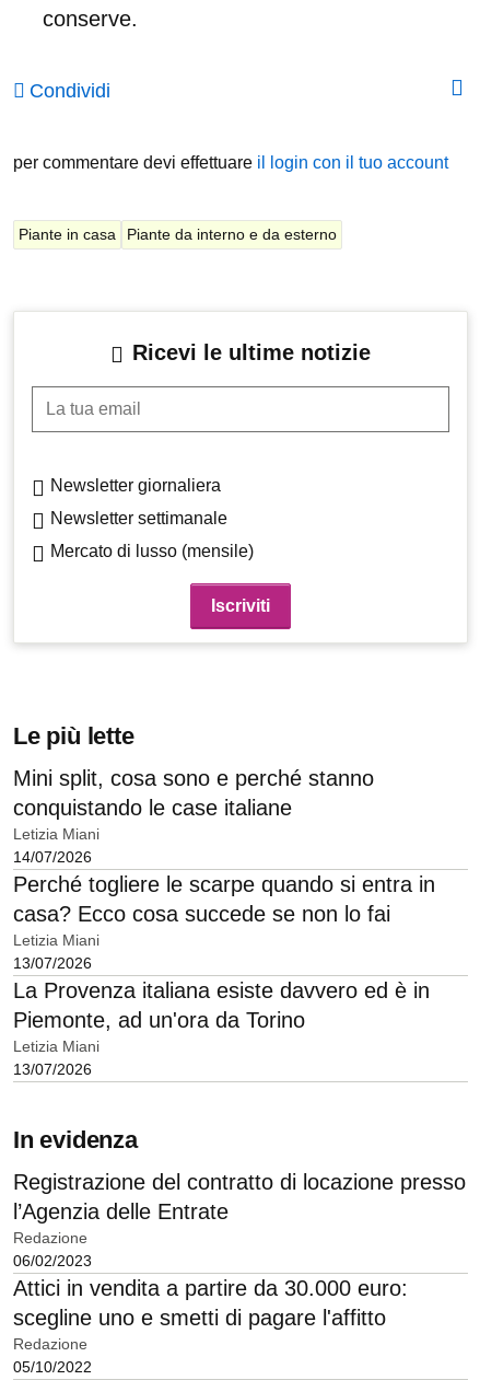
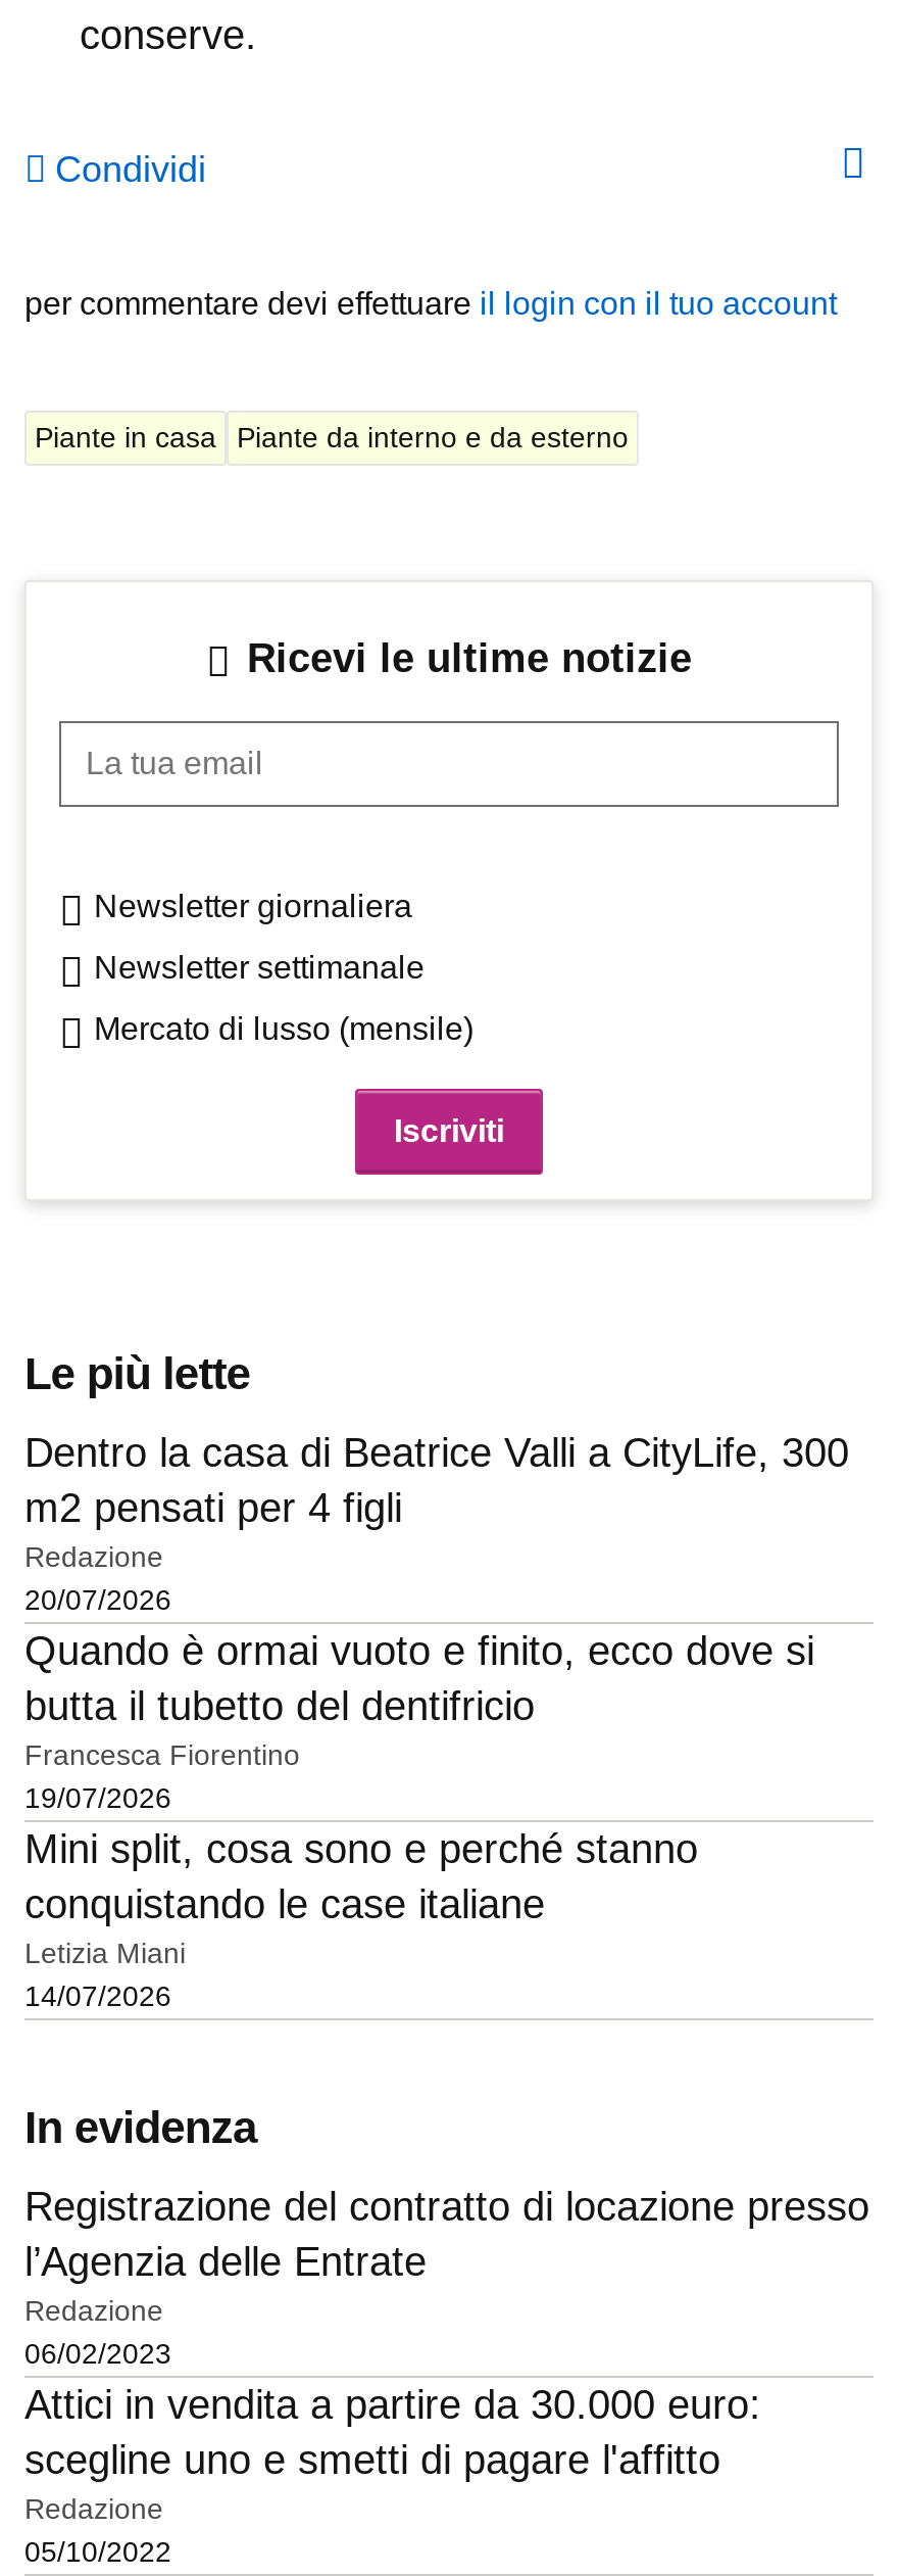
+ Dentro la casa di Beatrice Valli a CityLife, 300
+ m2 pensati per 4 figli
+ Redazione
+ 20/07/2026
+ Quando è ormai vuoto e finito, ecco dove si
+ butta il tubetto del dentifricio
+ Francesca Fiorentino
+ 19/07/2026

moved down: Mini split, cosa sono e perché stanno | conquistando le case italiane | Letizia Miani | 14/07/2026

- Perché togliere le scarpe quando si entra in
- casa? Ecco cosa succede se non lo fai
- Letizia Miani
- 13/07/2026
- La Provenza italiana esiste davvero ed è in
- Piemonte, ad un'ora da Torino
- Letizia Miani
- 13/07/2026
